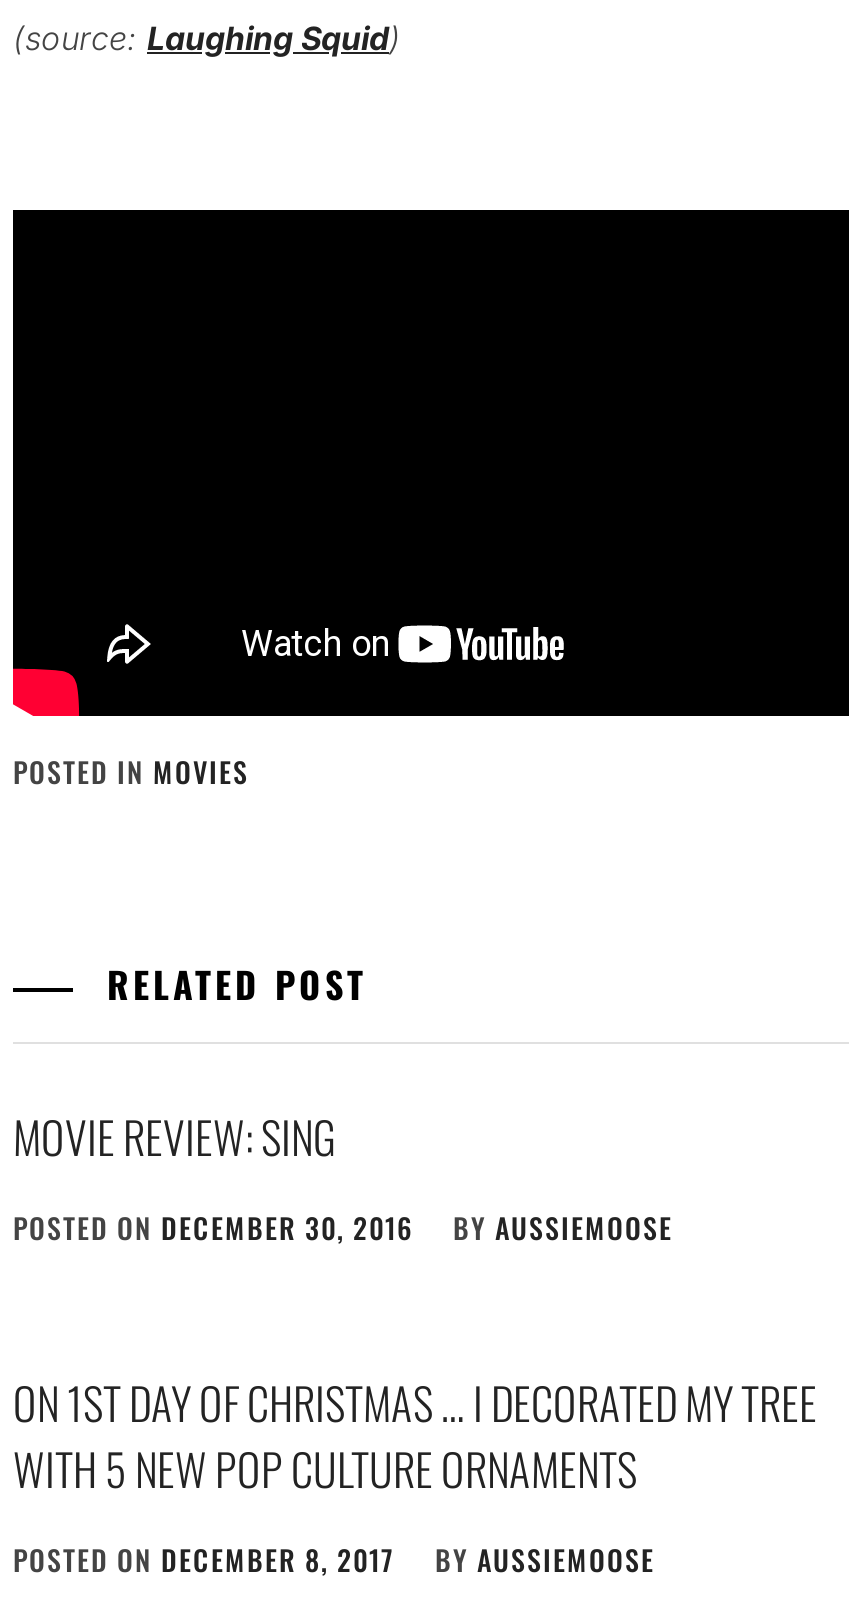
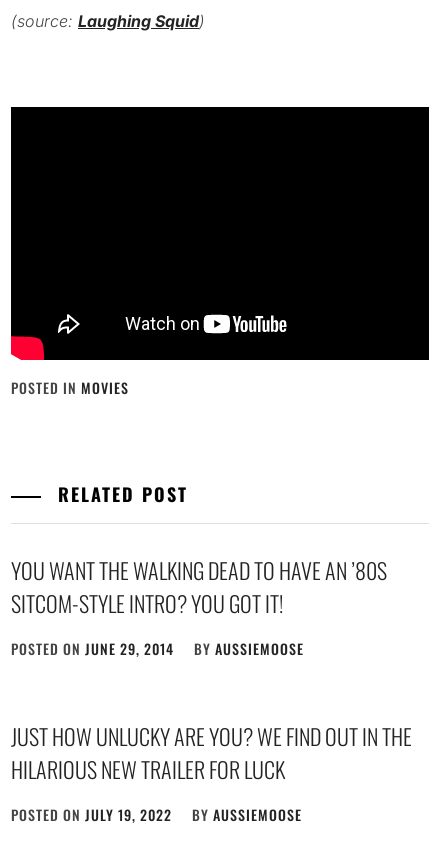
- MOVIE REVIEW: SING
+ YOU WANT THE WALKING DEAD TO HAVE AN ’80S
+ SITCOM-STYLE INTRO? YOU GOT IT!

- POSTED ON DECEMBER 30, 2016
+ POSTED ON JUNE 29, 2014

- ON 1ST DAY OF CHRISTMAS … I DECORATED MY TREE
- WITH 5 NEW POP CULTURE ORNAMENTS
+ JUST HOW UNLUCKY ARE YOU? WE FIND OUT IN THE
+ HILARIOUS NEW TRAILER FOR LUCK

- POSTED ON DECEMBER 8, 2017
+ POSTED ON JULY 19, 2022
